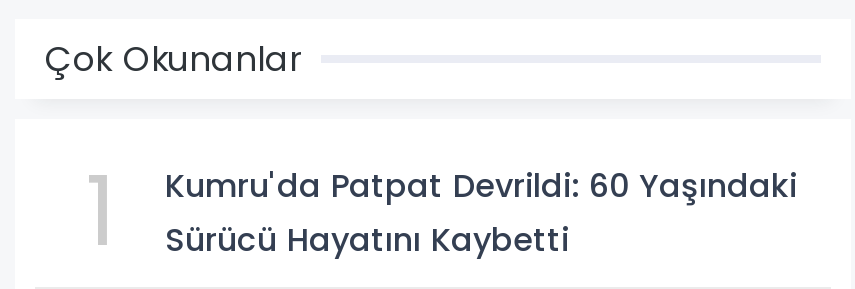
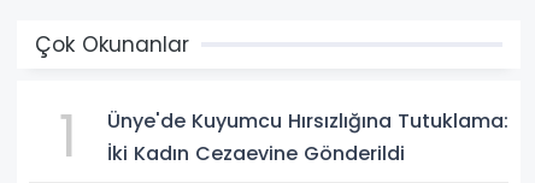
- Kumru'da Patpat Devrildi: 60 Yaşındaki
- Sürücü Hayatını Kaybetti
+ Ünye'de Kuyumcu Hırsızlığına Tutuklama:
+ İki Kadın Cezaevine Gönderildi
